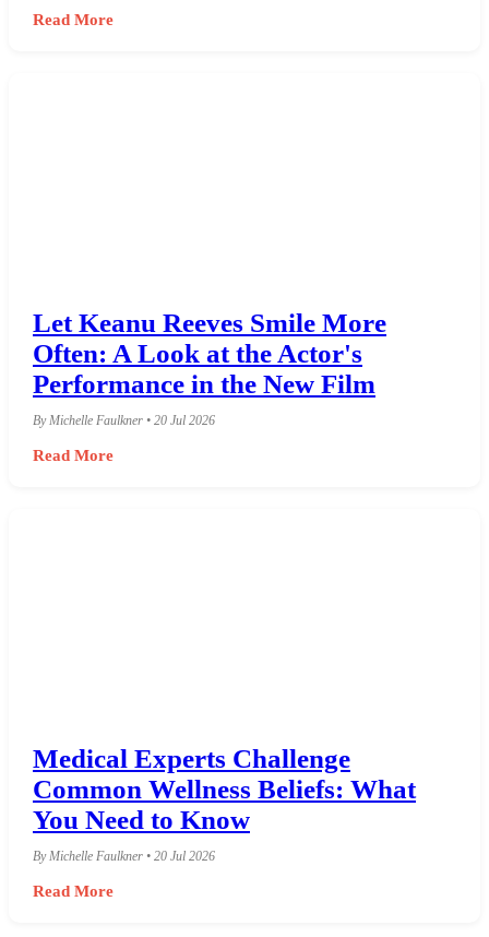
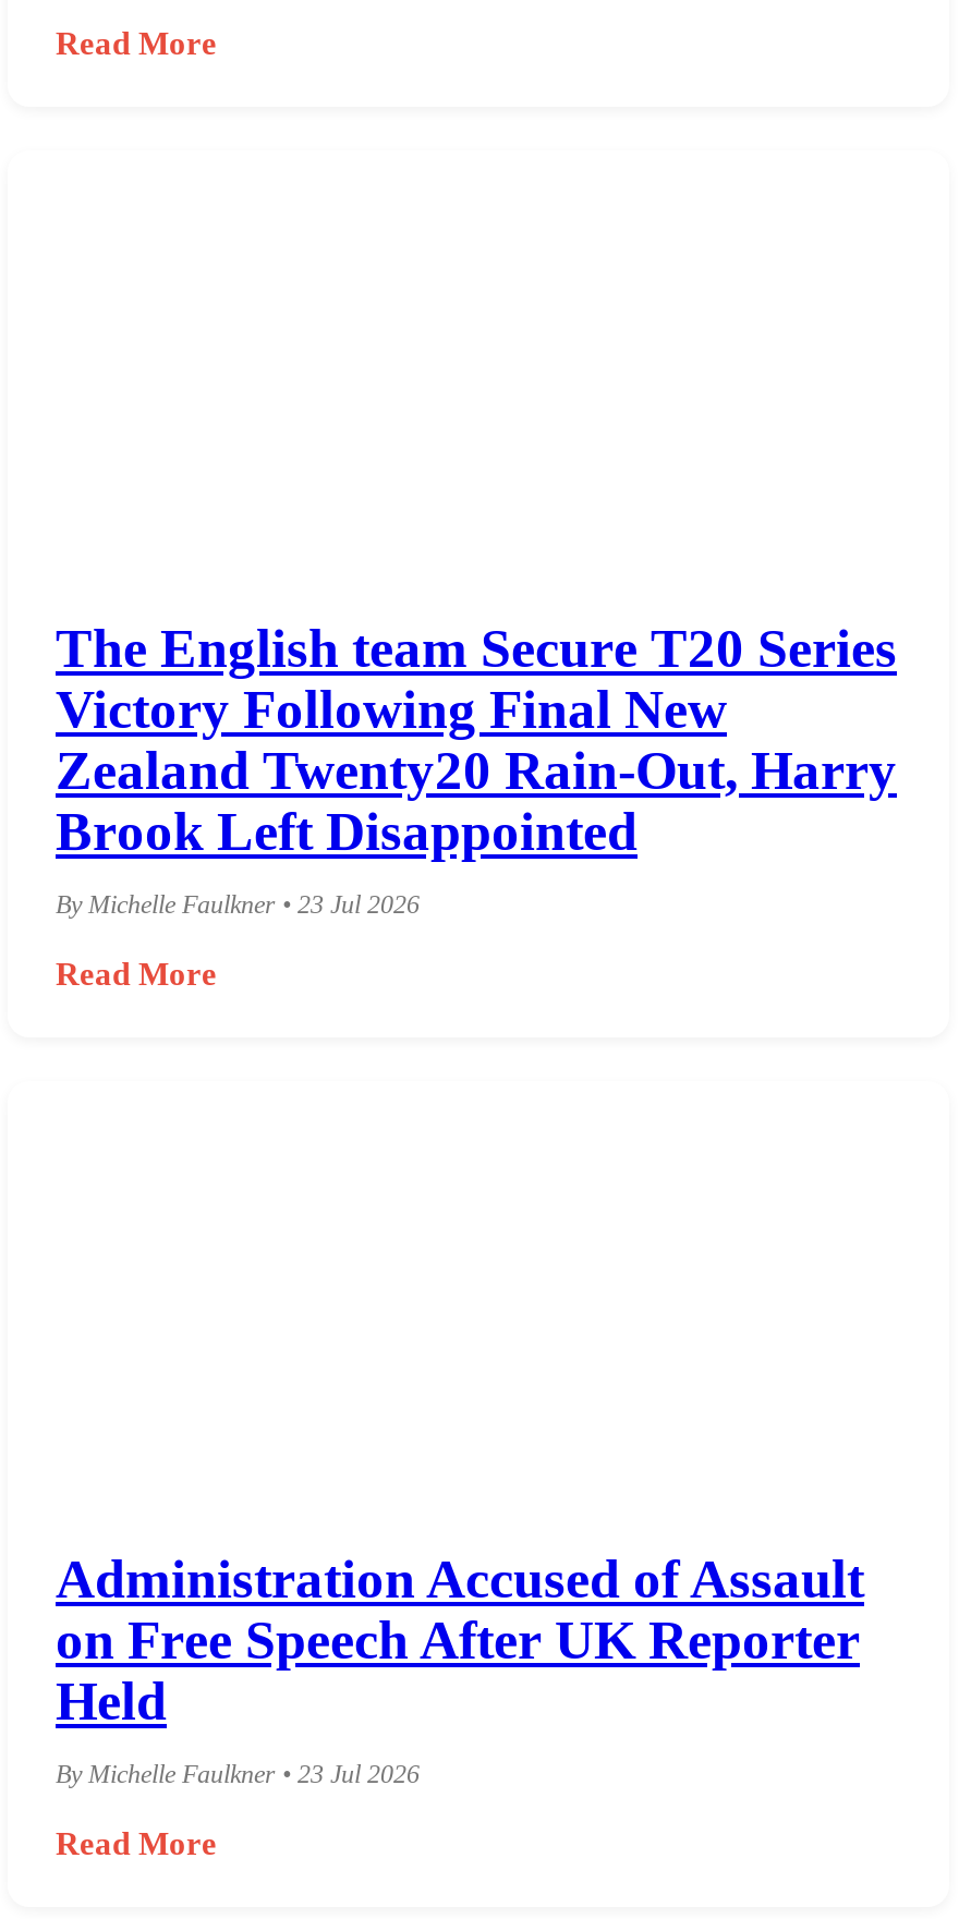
- Let Keanu Reeves Smile More
- Often: A Look at the Actor's
- Performance in the New Film
+ The English team Secure T20 Series
+ Victory Following Final New
+ Zealand Twenty20 Rain-Out, Harry
+ Brook Left Disappointed

- By Michelle Faulkner • 20 Jul 2026
+ By Michelle Faulkner • 23 Jul 2026

- Medical Experts Challenge
- Common Wellness Beliefs: What
- You Need to Know
+ Administration Accused of Assault
+ on Free Speech After UK Reporter
+ Held

- By Michelle Faulkner • 20 Jul 2026
+ By Michelle Faulkner • 23 Jul 2026
